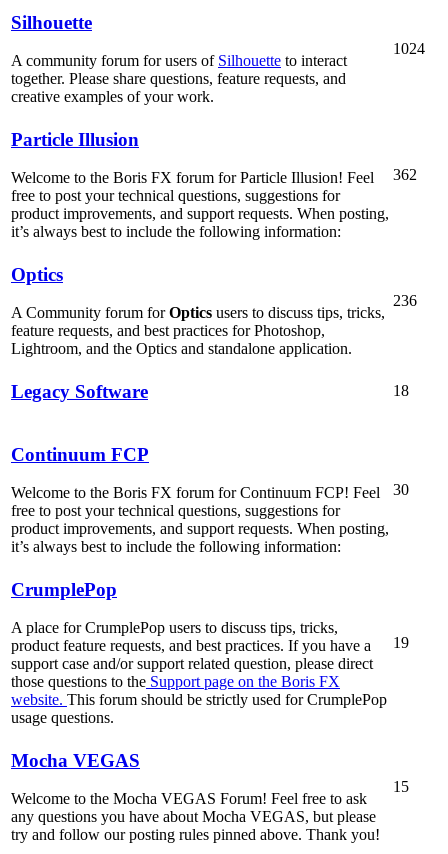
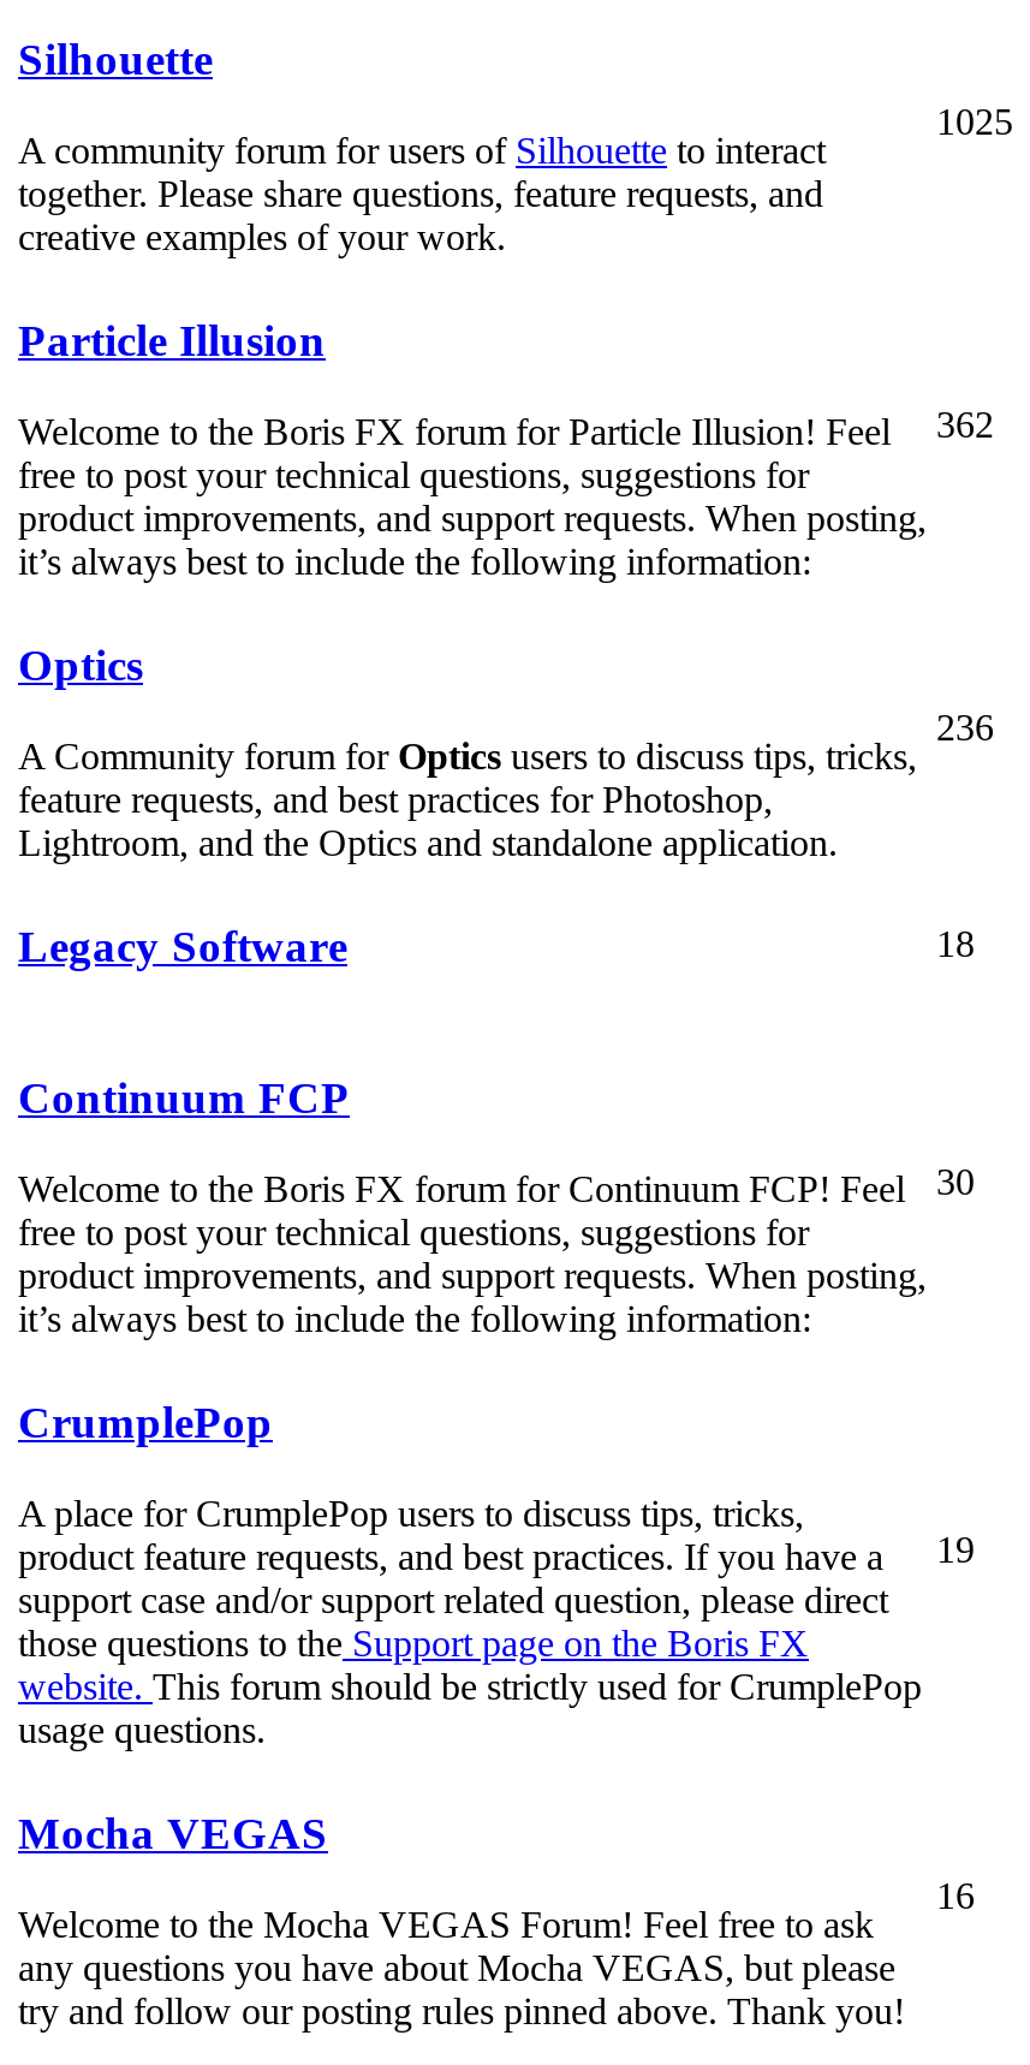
- 1024
+ 1025

- 15
+ 16
